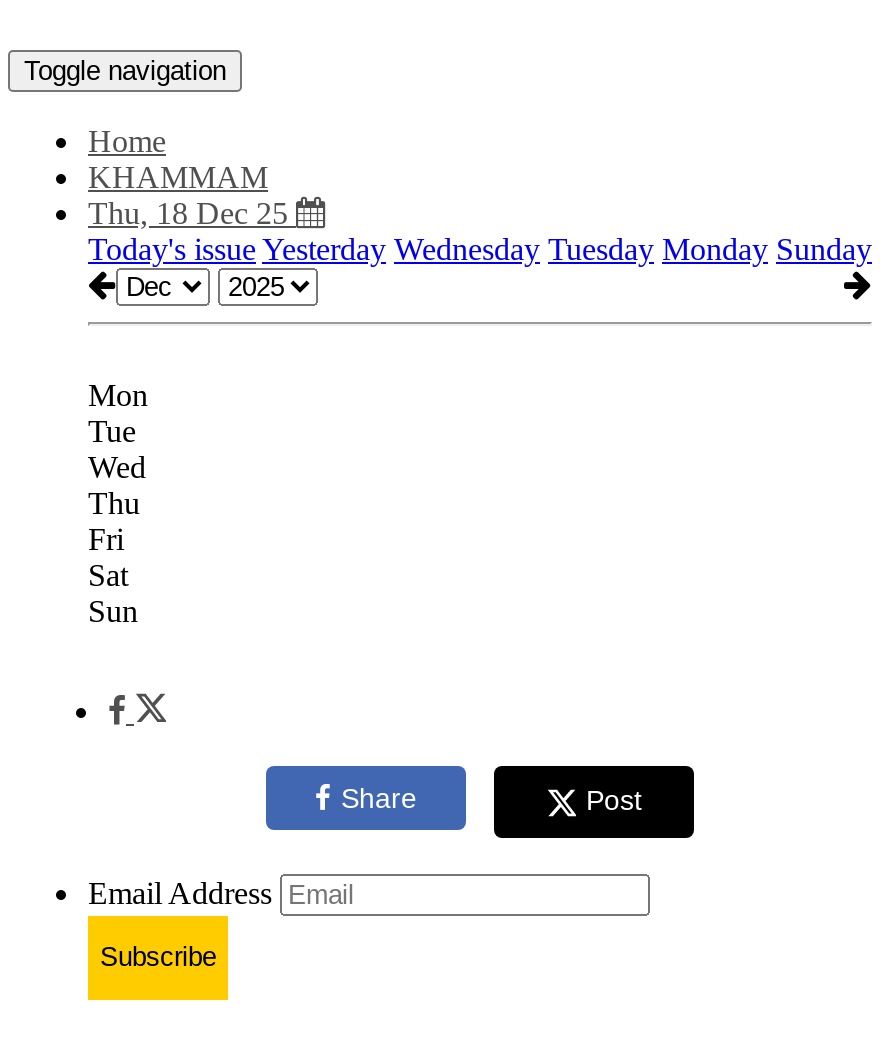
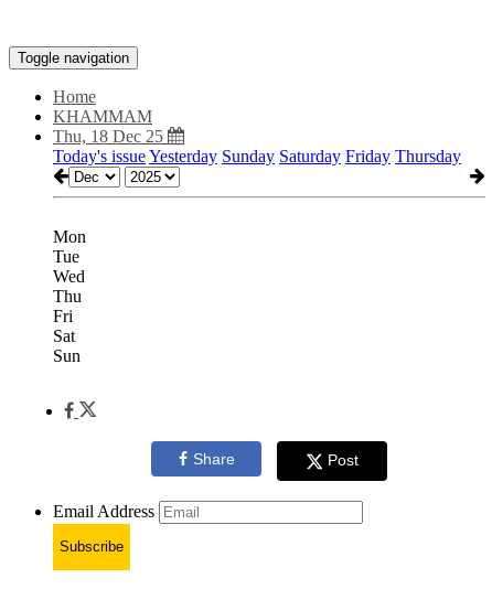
- Today's issue Yesterday Wednesday Tuesday Monday Sunday
+ Today's issue Yesterday Sunday Saturday Friday Thursday
